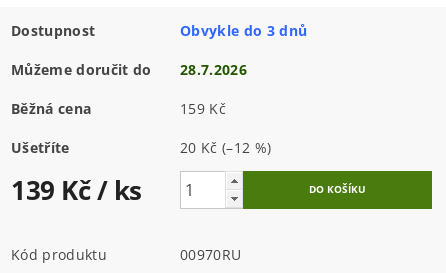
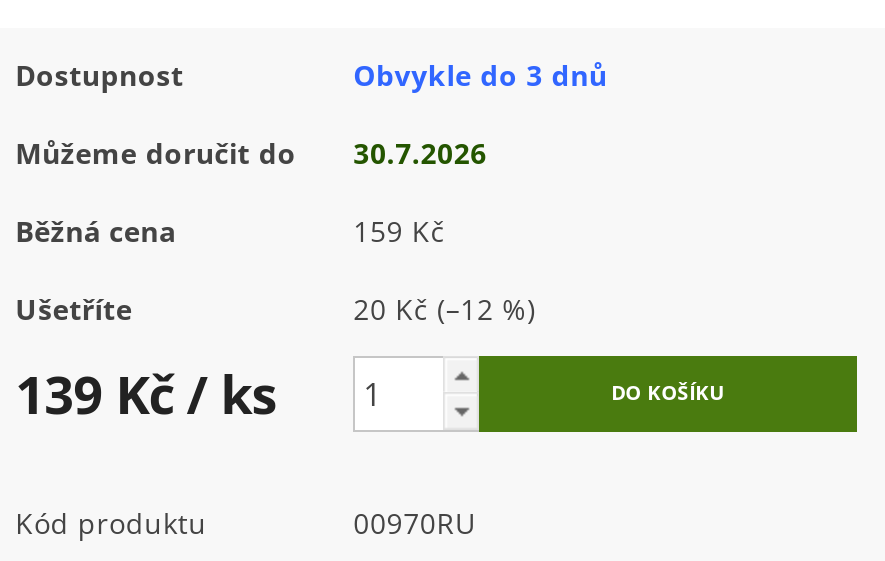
- Můžeme doručit do 28.7.2026
+ Můžeme doručit do 30.7.2026
